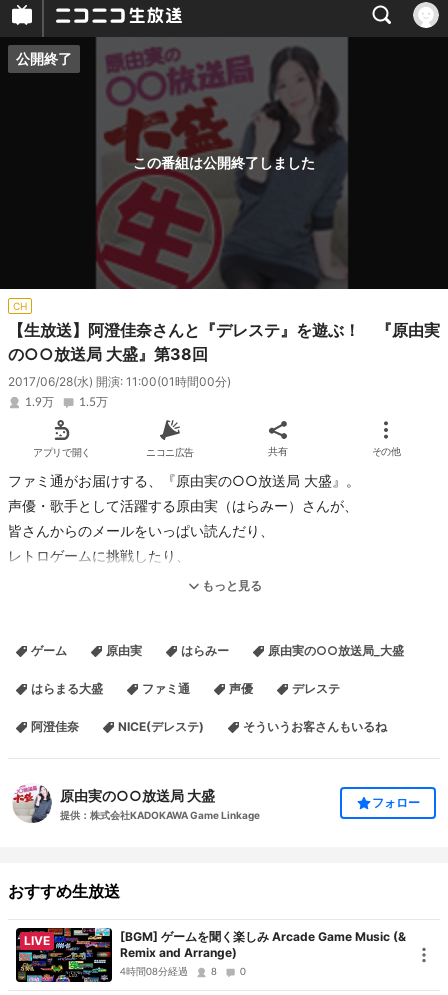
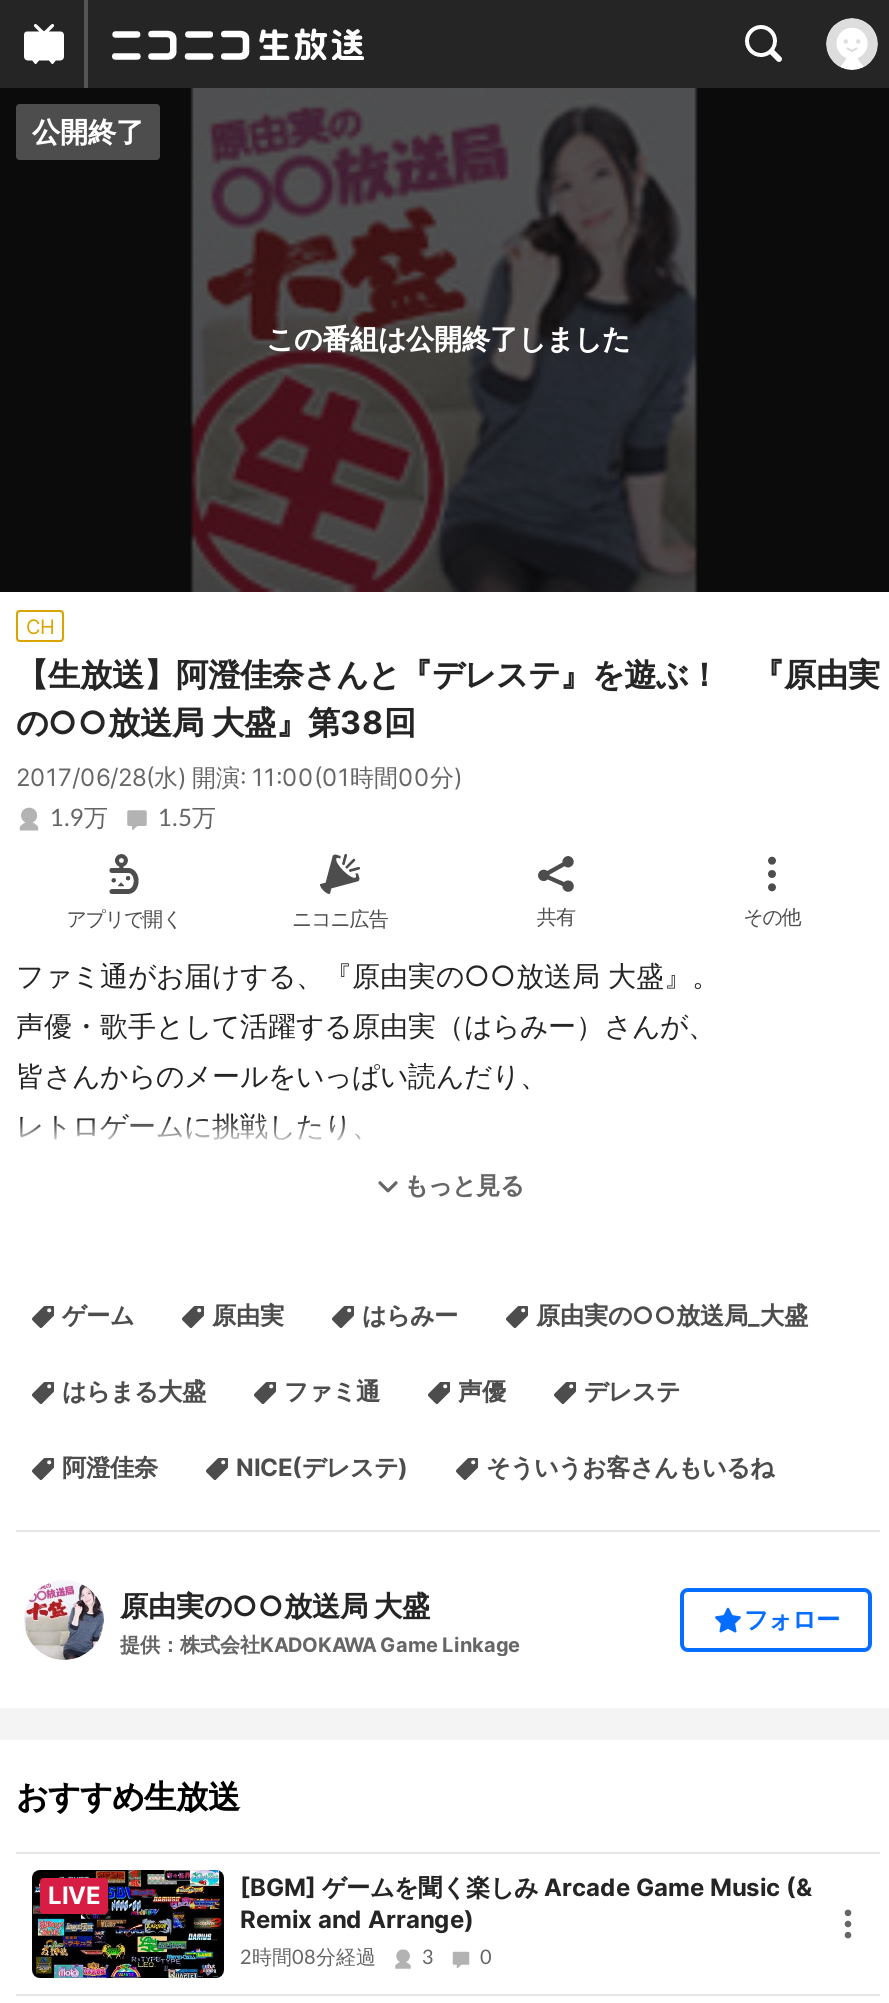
- 4時間08分経過
+ 2時間08分経過

- 8
+ 3
